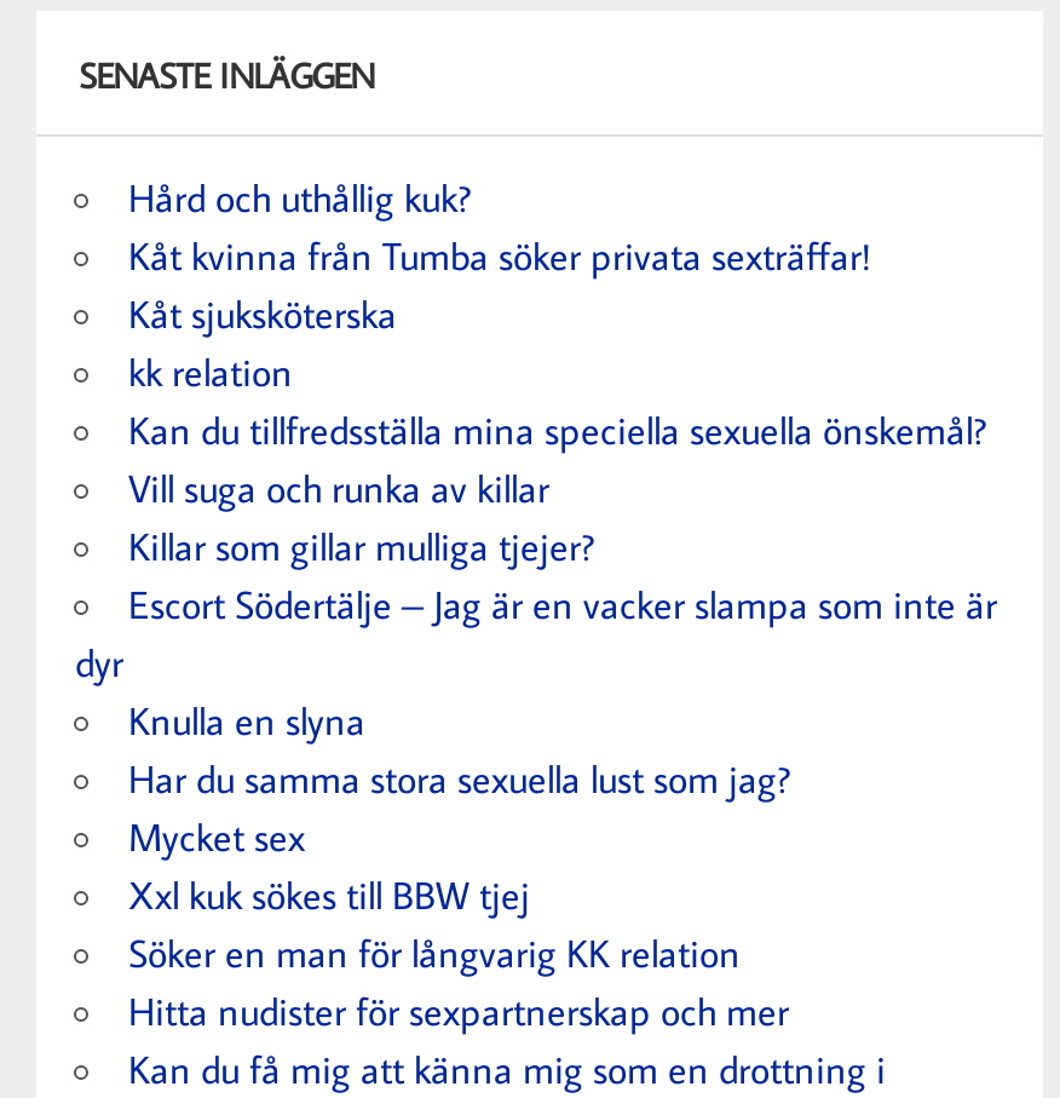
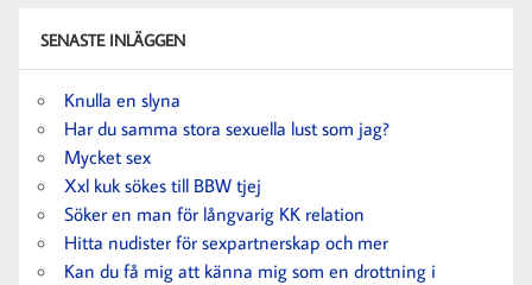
- Hård och uthållig kuk?
- Kåt kvinna från Tumba söker privata sexträffar!
- Kåt sjuksköterska
- kk relation
- Kan du tillfredsställa mina speciella sexuella önskemål?
- Vill suga och runka av killar
- Killar som gillar mulliga tjejer?
- Escort Södertälje – Jag är en vacker slampa som inte är
- dyr
